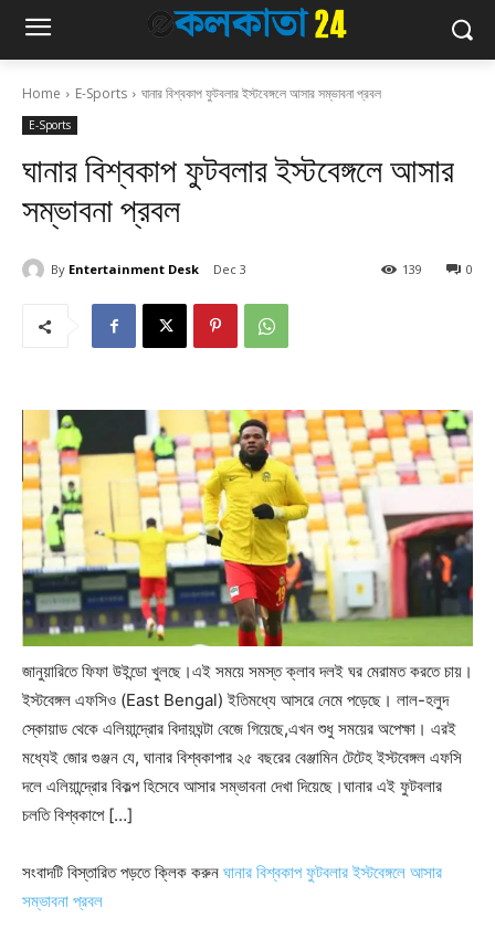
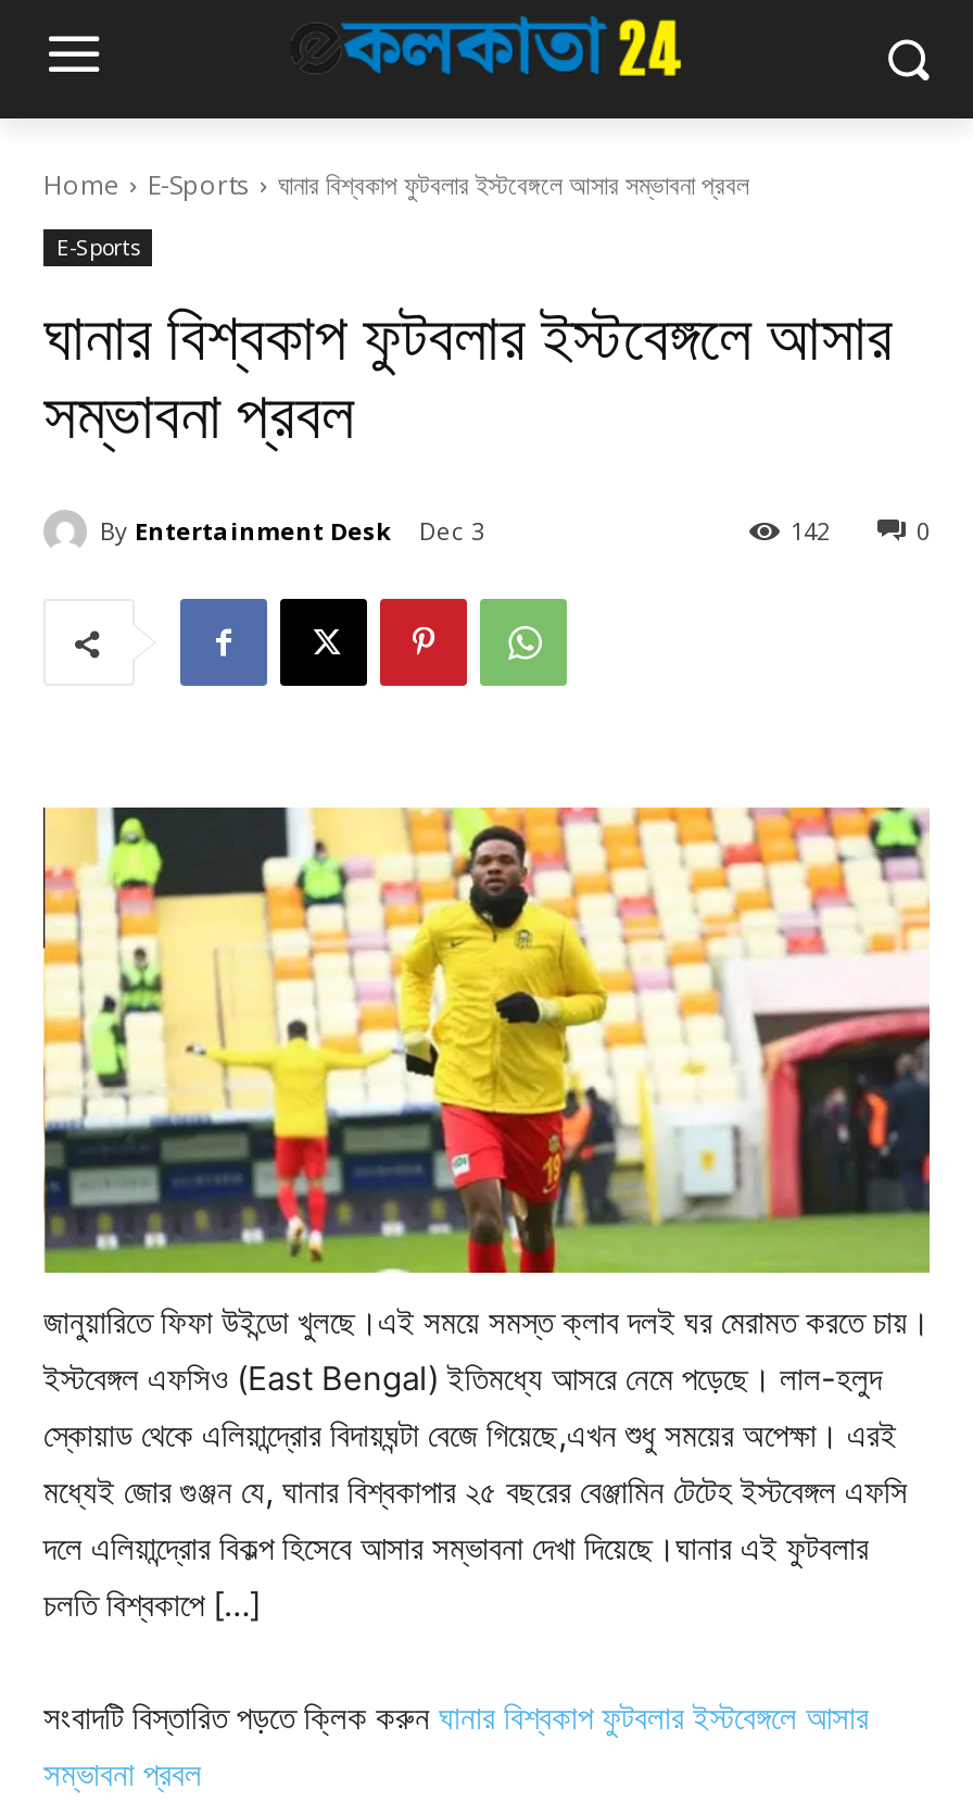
- 139
+ 142
